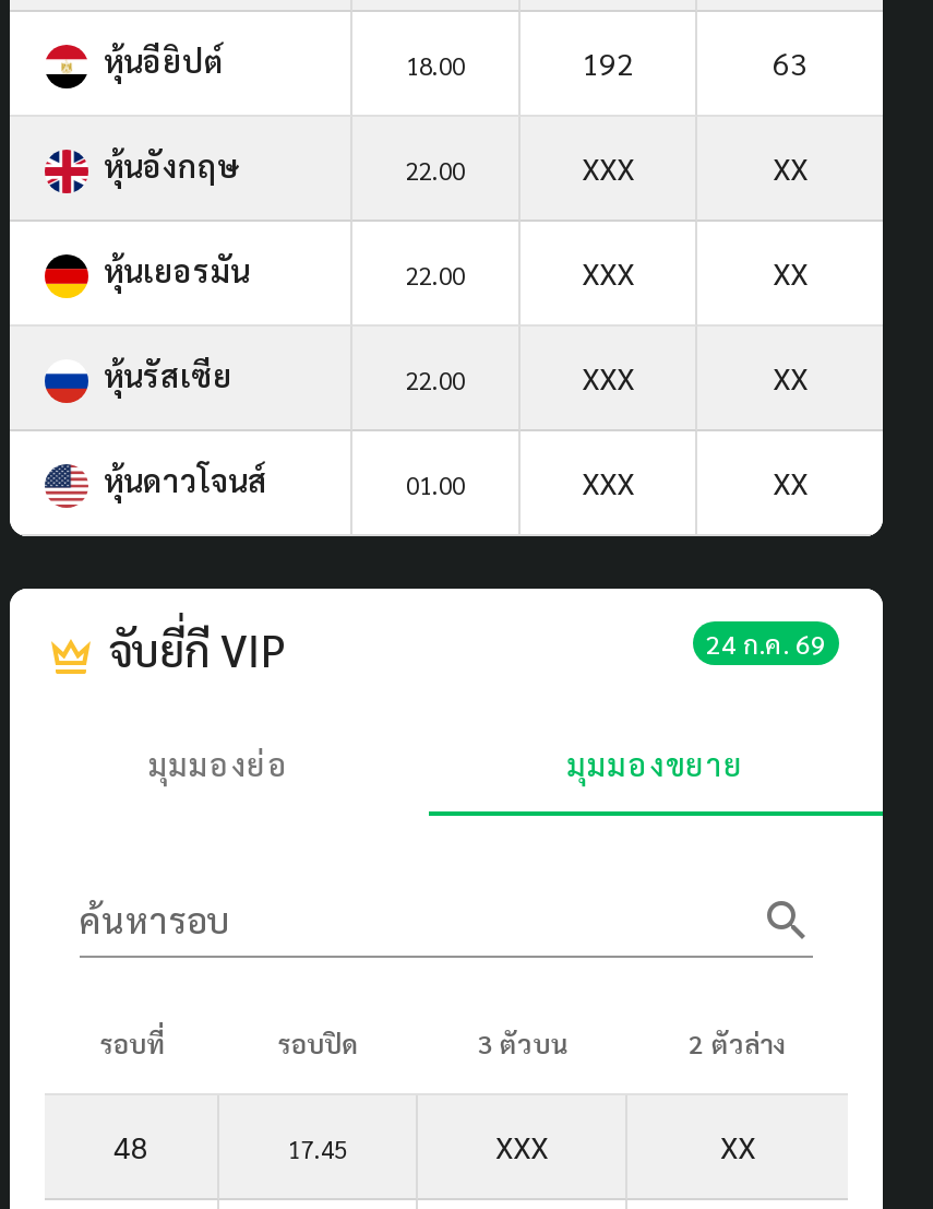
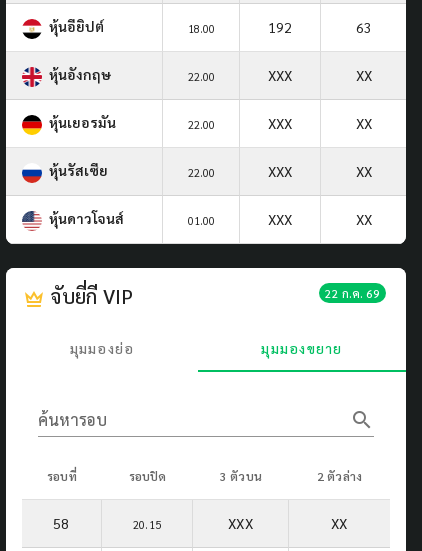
- 24 ก.ค. 69
+ 22 ก.ค. 69

- 48
+ 58

- 17.45
+ 20.15
